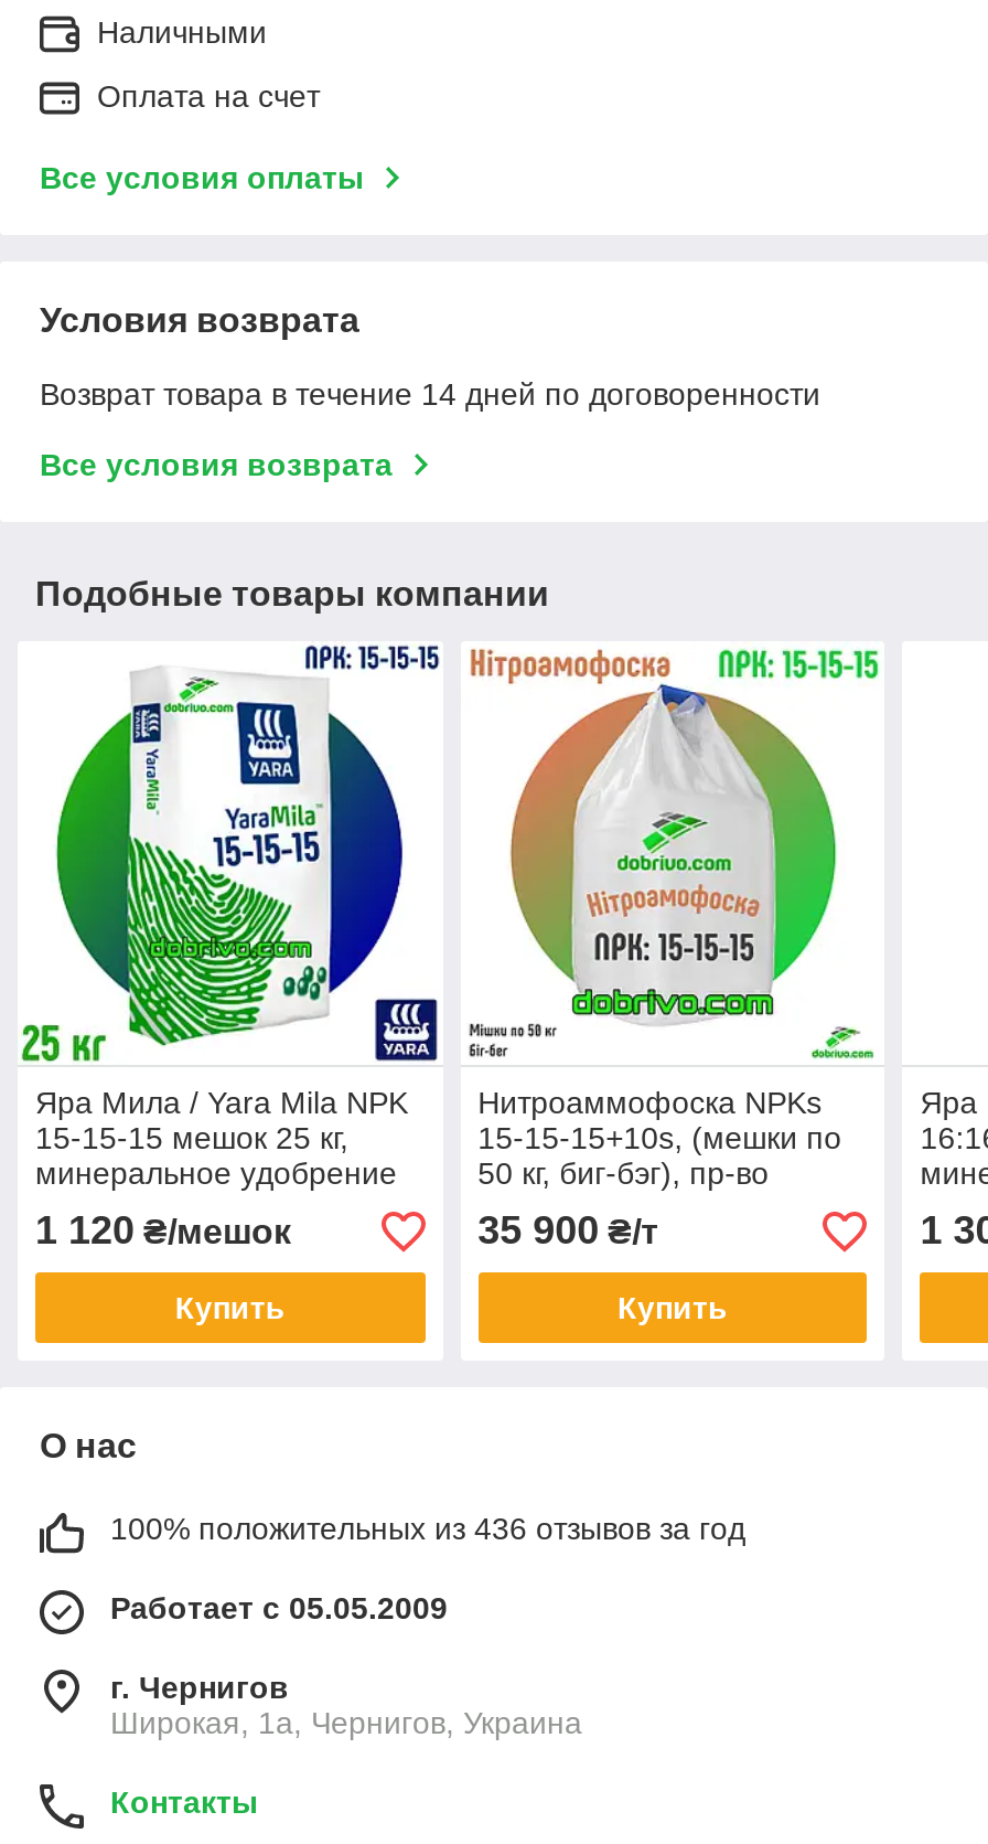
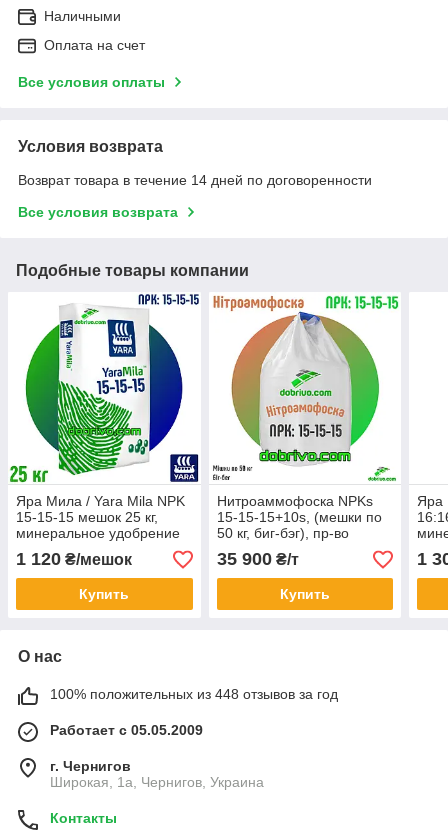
- 100% положительных из 436 отзывов за год
+ 100% положительных из 448 отзывов за год
